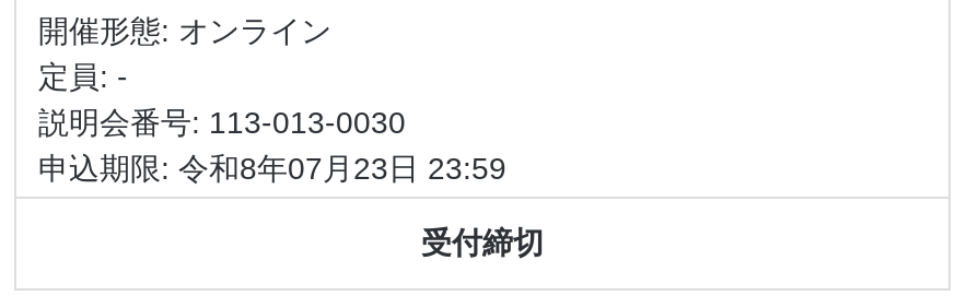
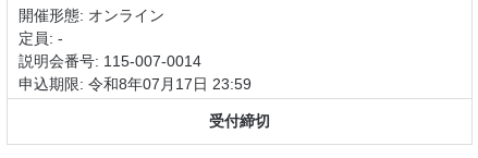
- 説明会番号: 113-013-0030
+ 説明会番号: 115-007-0014

- 申込期限: 令和8年07月23日 23:59
+ 申込期限: 令和8年07月17日 23:59
